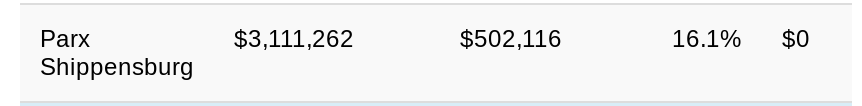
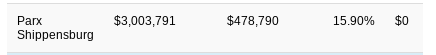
- $3,111,262
+ $3,003,791

- $502,116
+ $478,790

- 16.1% $0
+ 15.90% $0
